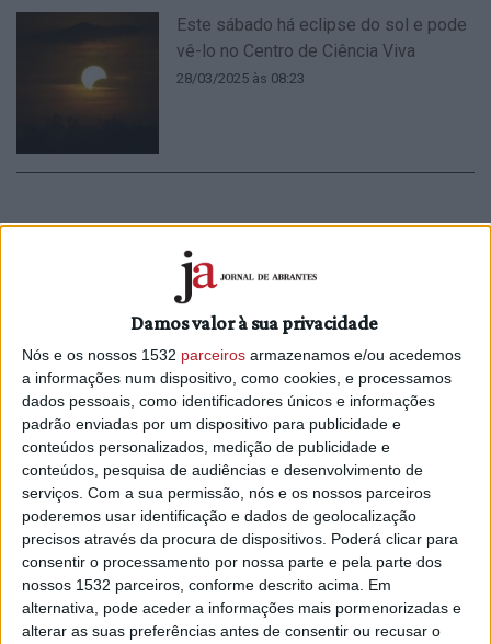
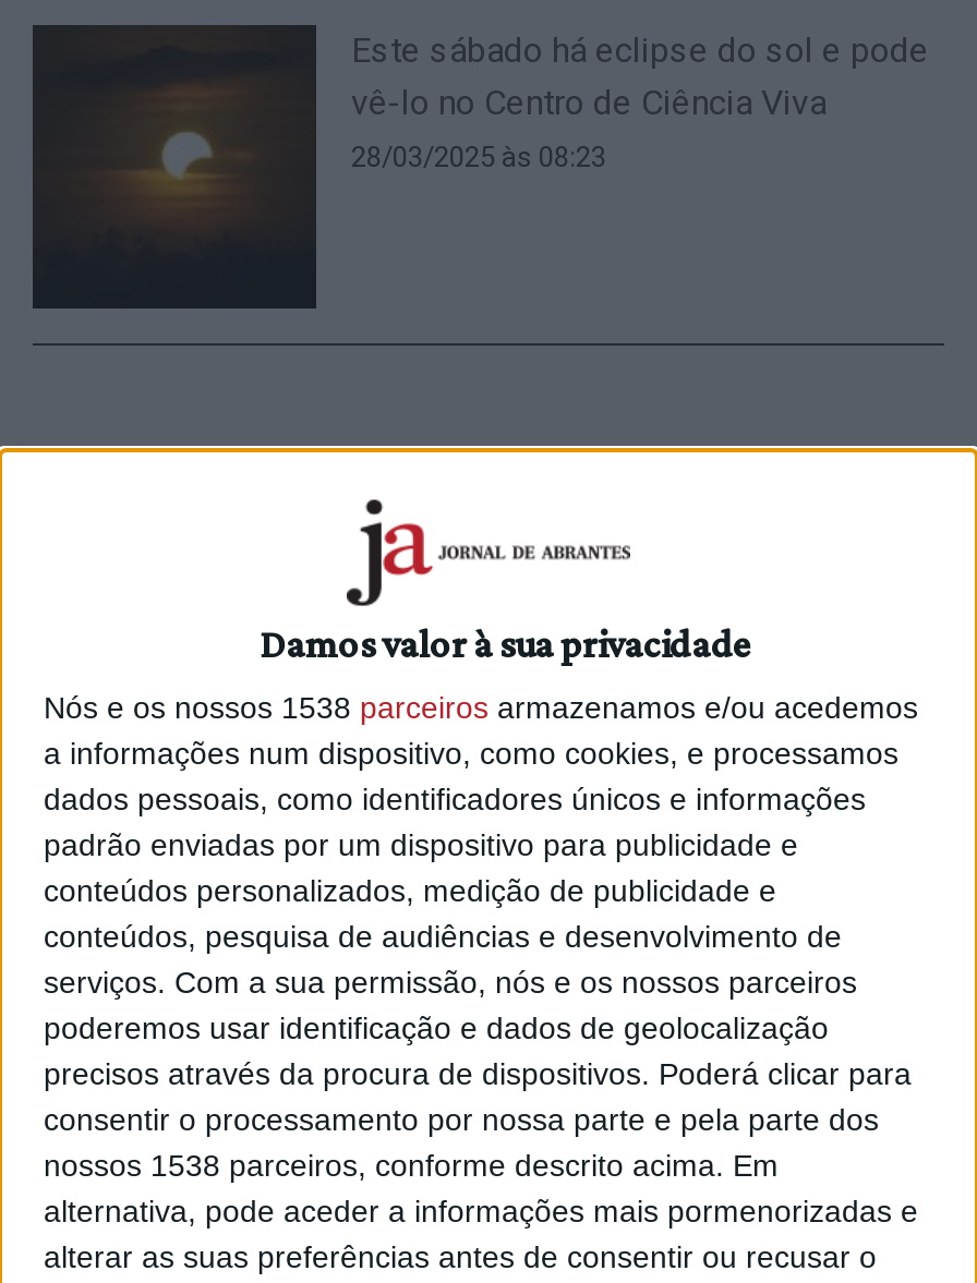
- Nós e os nossos 1532 parceiros armazenamos e/ou acedemos
+ Nós e os nossos 1538 parceiros armazenamos e/ou acedemos

- nossos 1532 parceiros, conforme descrito acima. Em
+ nossos 1538 parceiros, conforme descrito acima. Em
